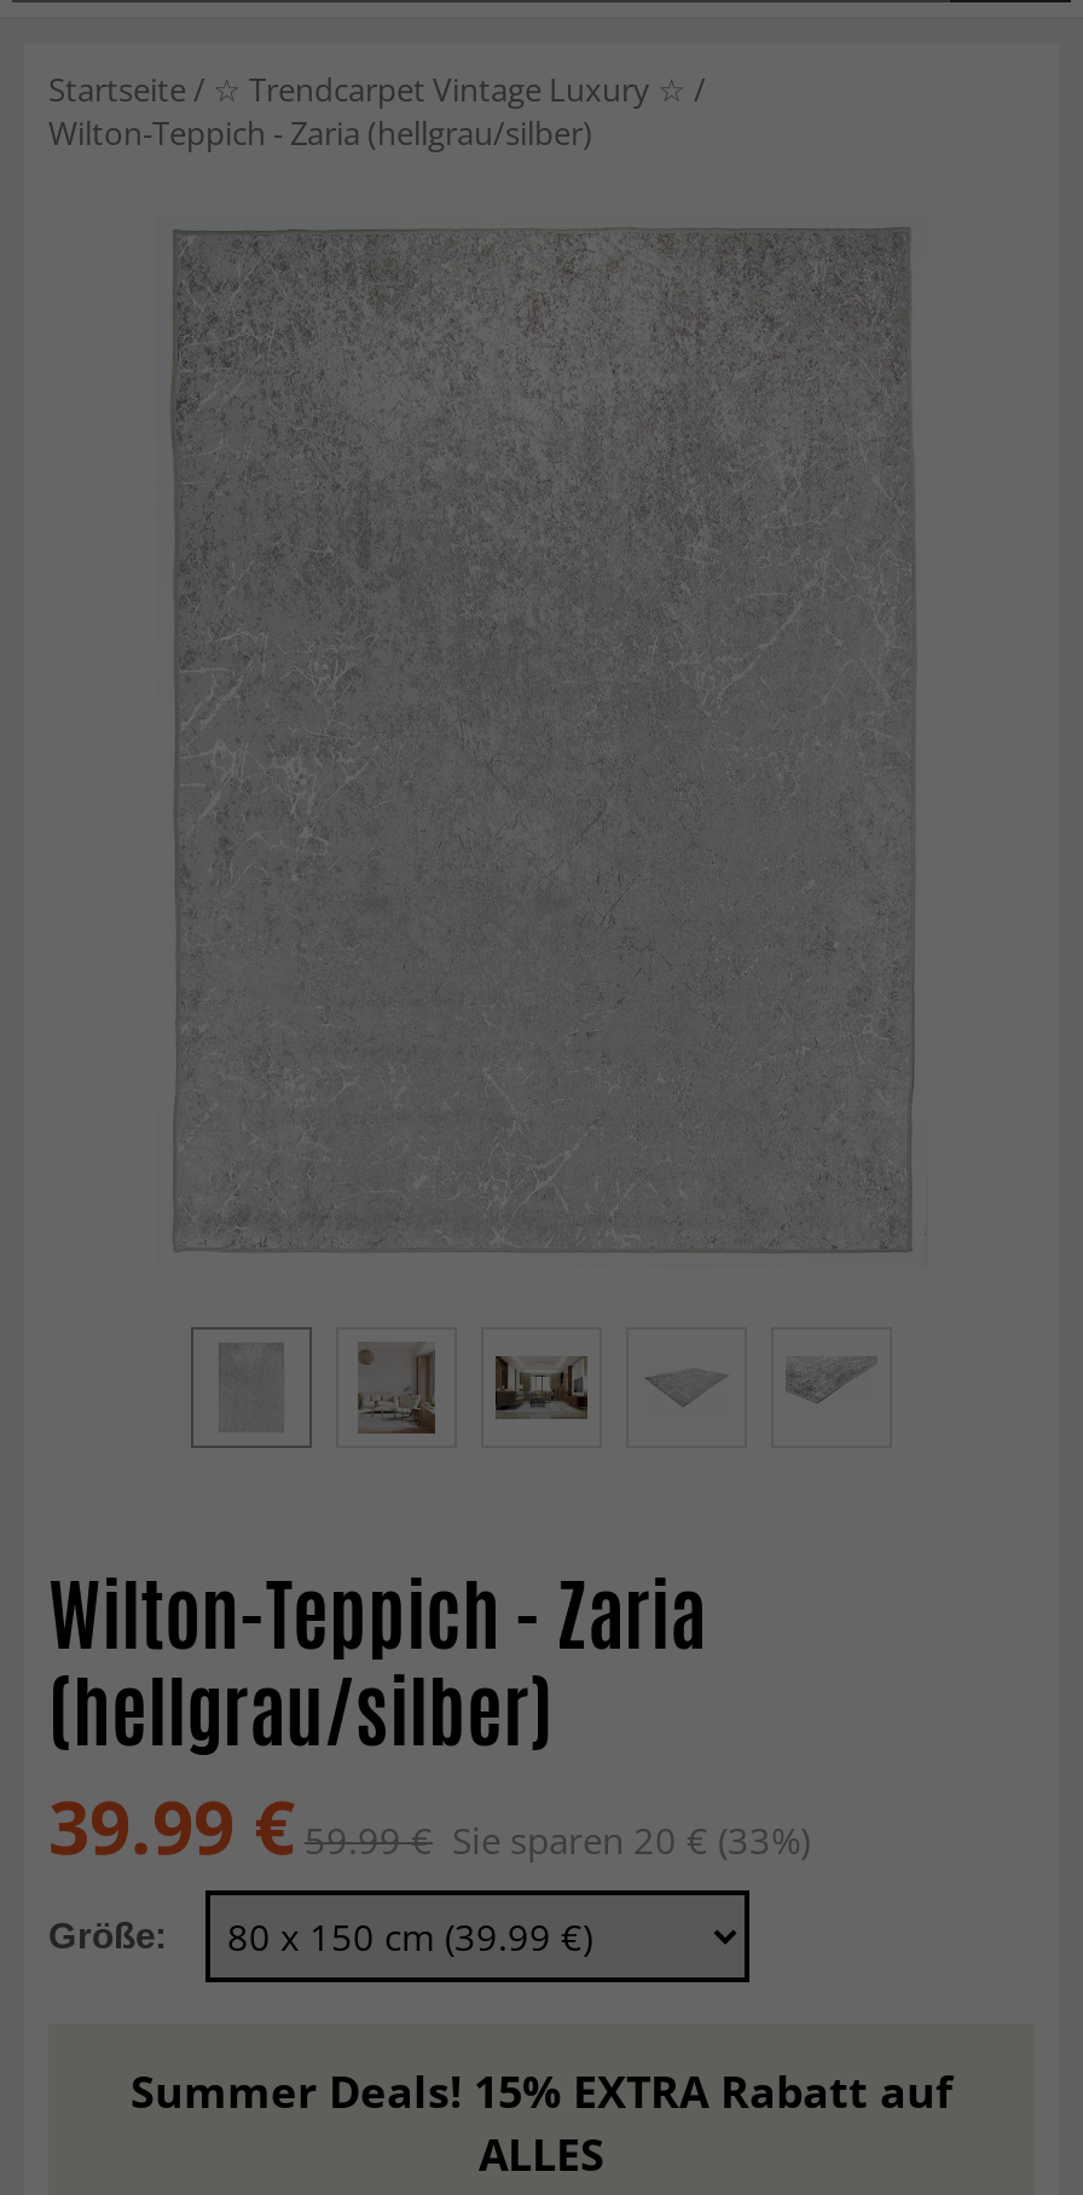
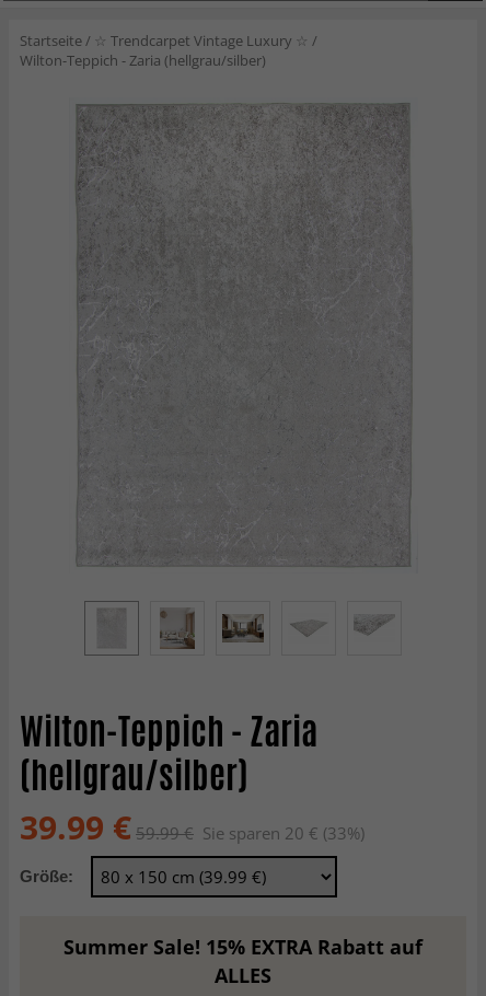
- Summer Deals! 15% EXTRA Rabatt auf
+ Summer Sale! 15% EXTRA Rabatt auf
